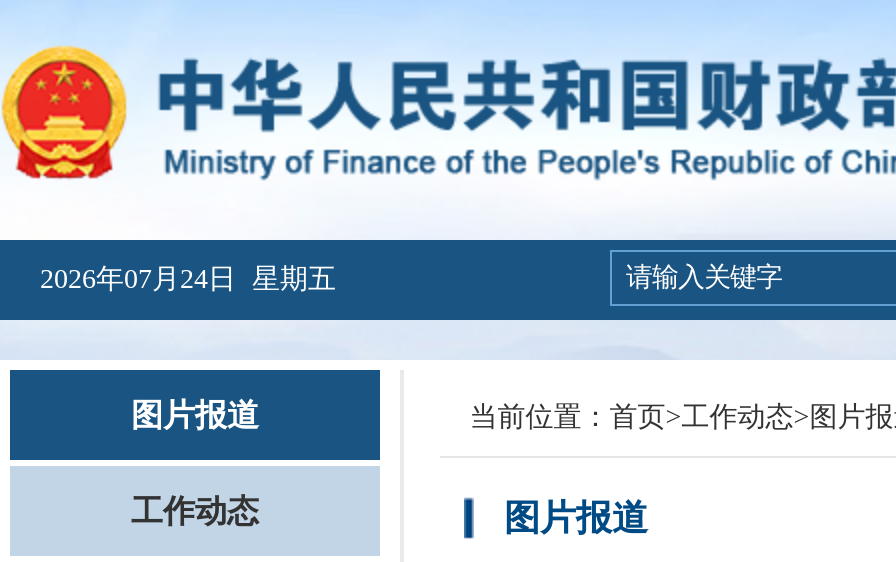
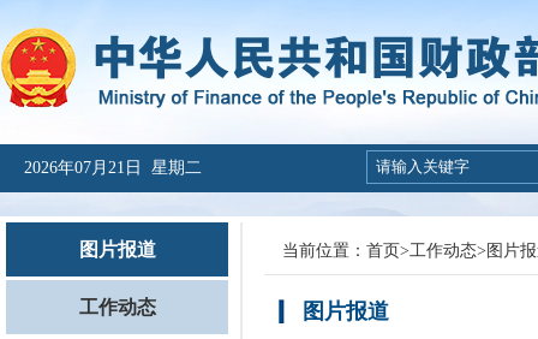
- 2026年07月24日 星期五
+ 2026年07月21日 星期二
